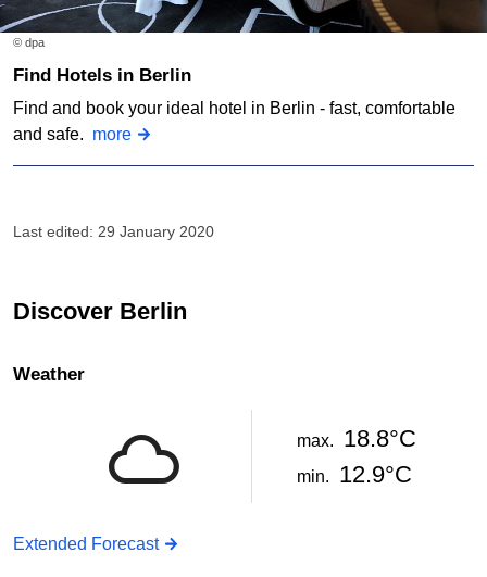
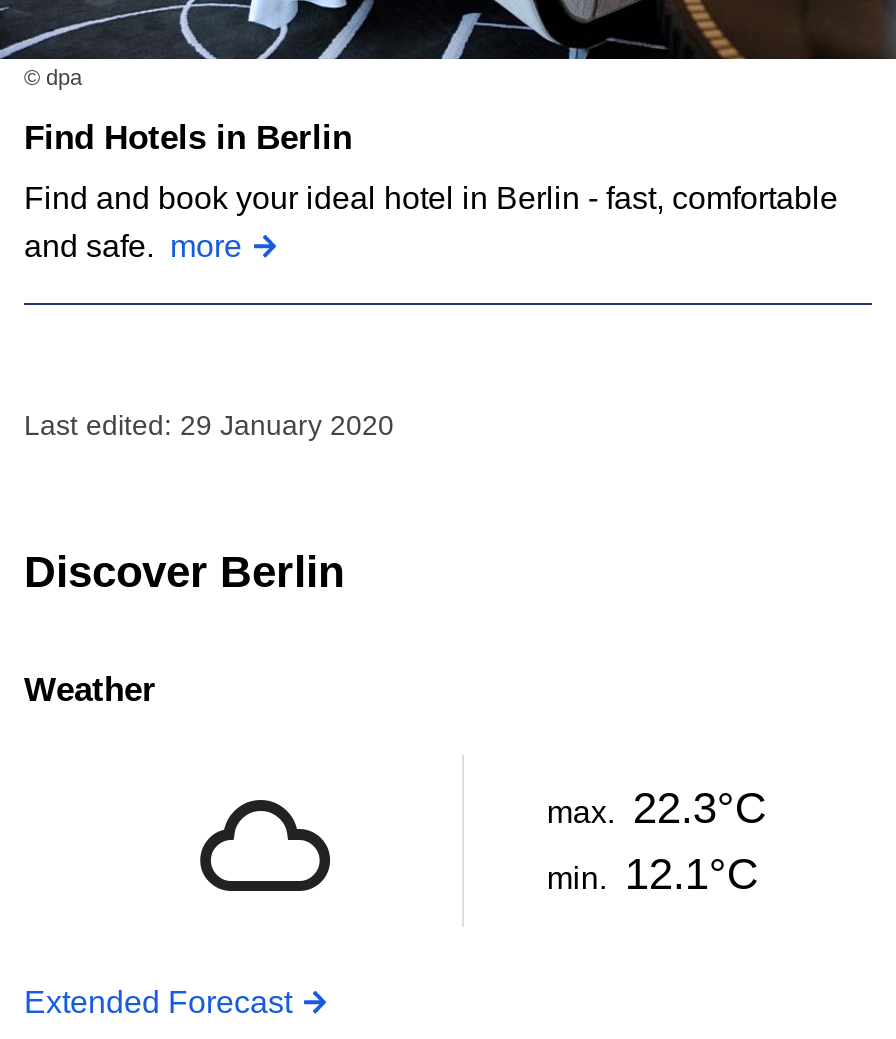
- max. 18.8°C
+ max. 22.3°C

- min. 12.9°C
+ min. 12.1°C
